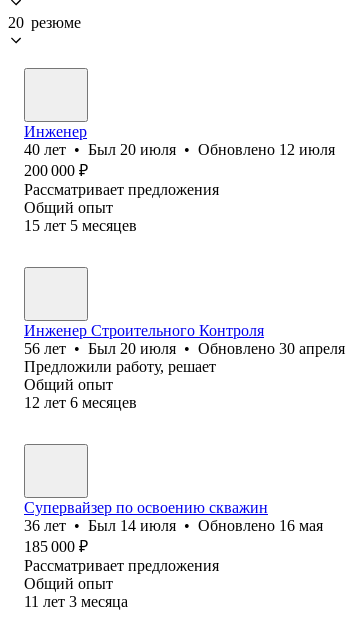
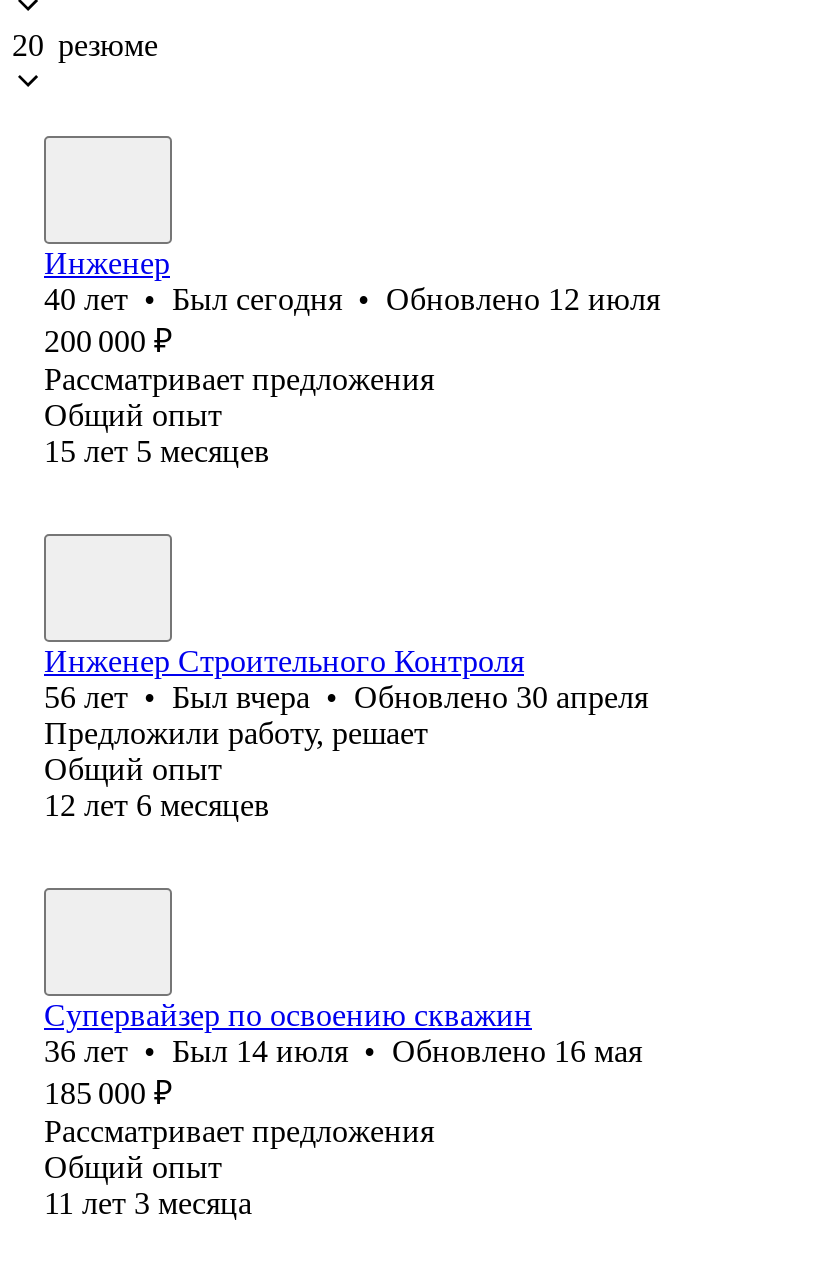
- 40 лет • Был 20 июля • Обновлено 12 июля
+ 40 лет • Был сегодня • Обновлено 12 июля

- 56 лет • Был 20 июля • Обновлено 30 апреля
+ 56 лет • Был вчера • Обновлено 30 апреля
